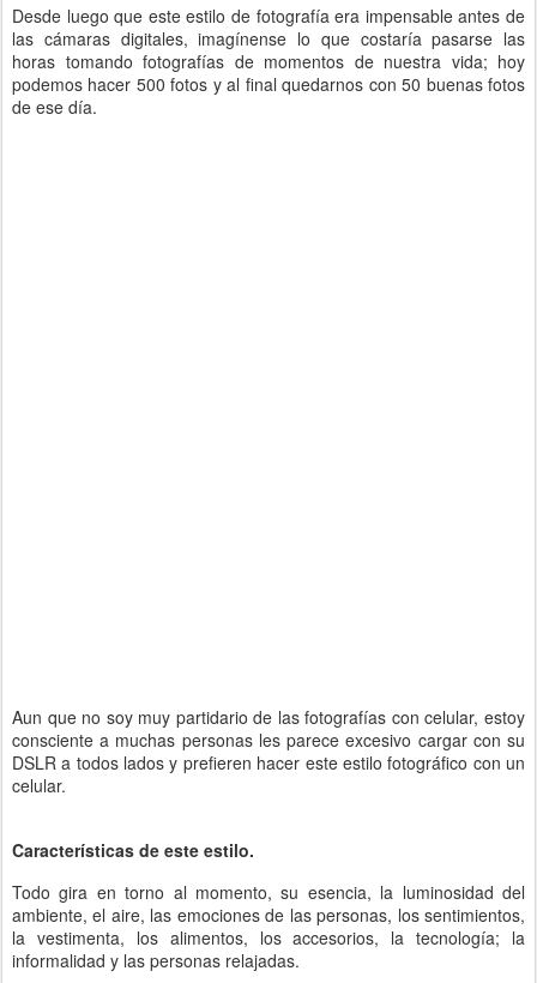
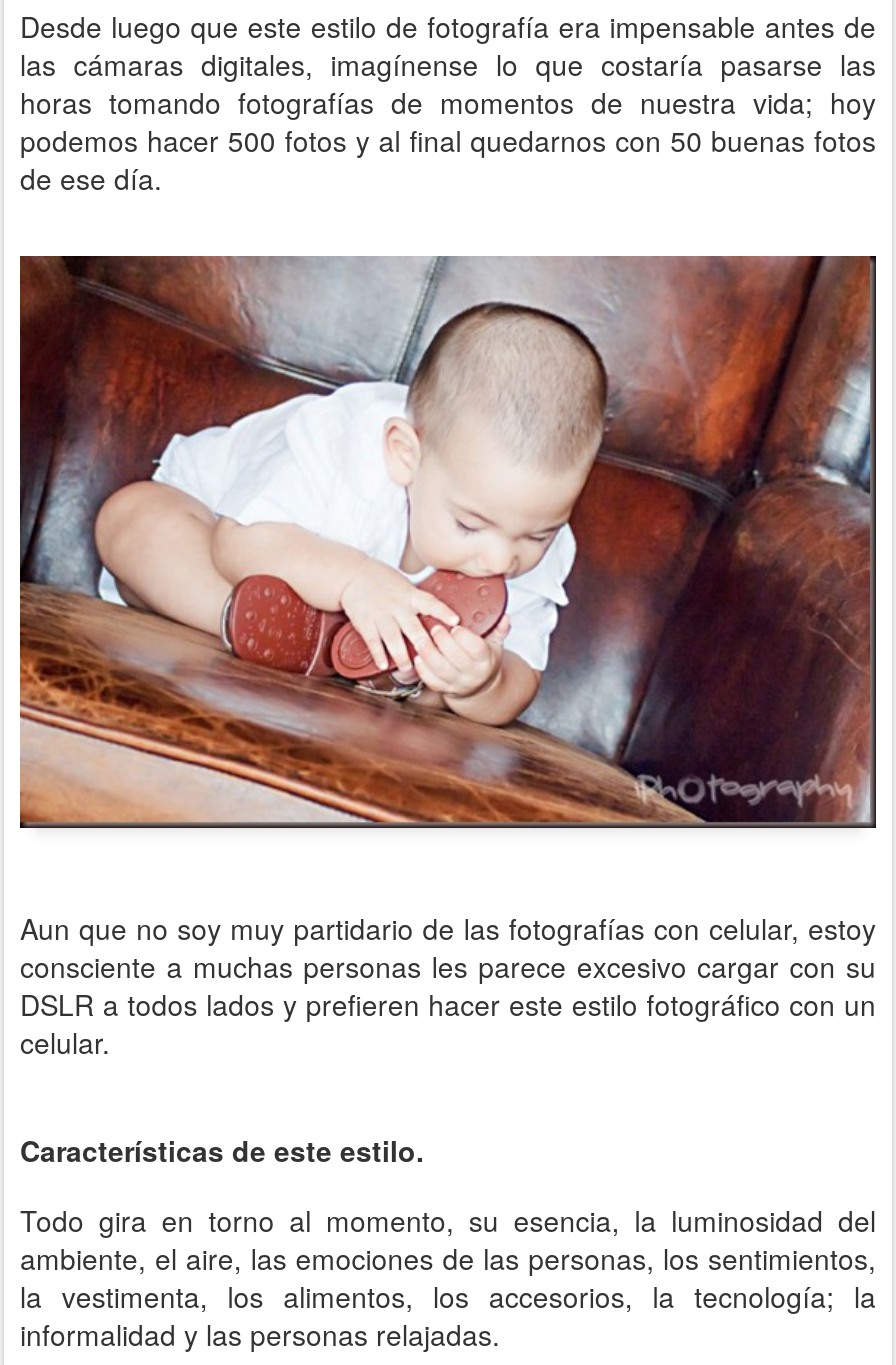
+ [image]
